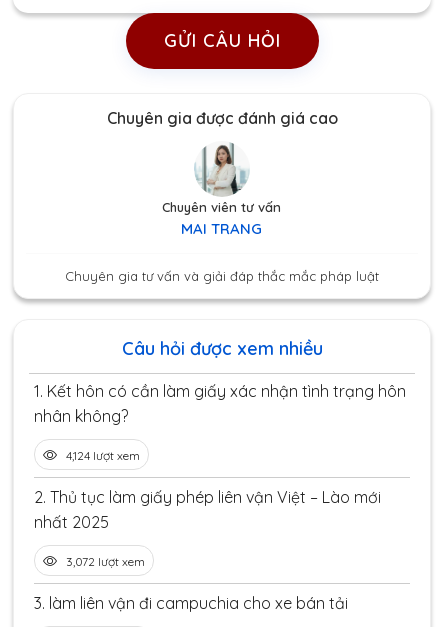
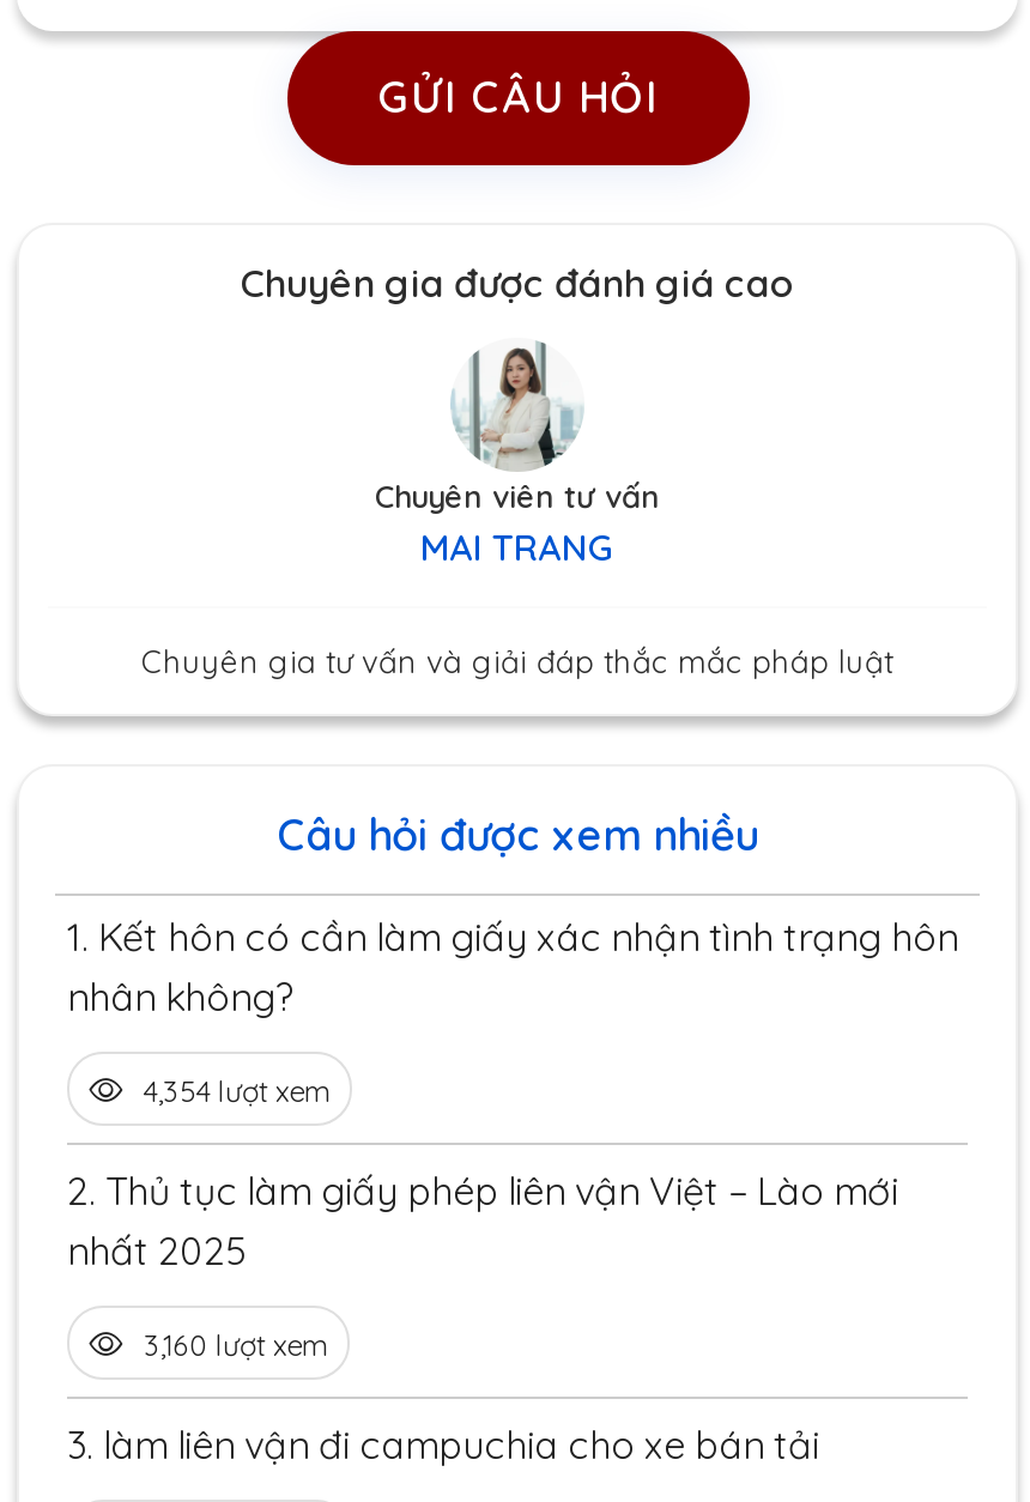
- 4,124 lượt xem
+ 4,354 lượt xem

- 3,072 lượt xem
+ 3,160 lượt xem
